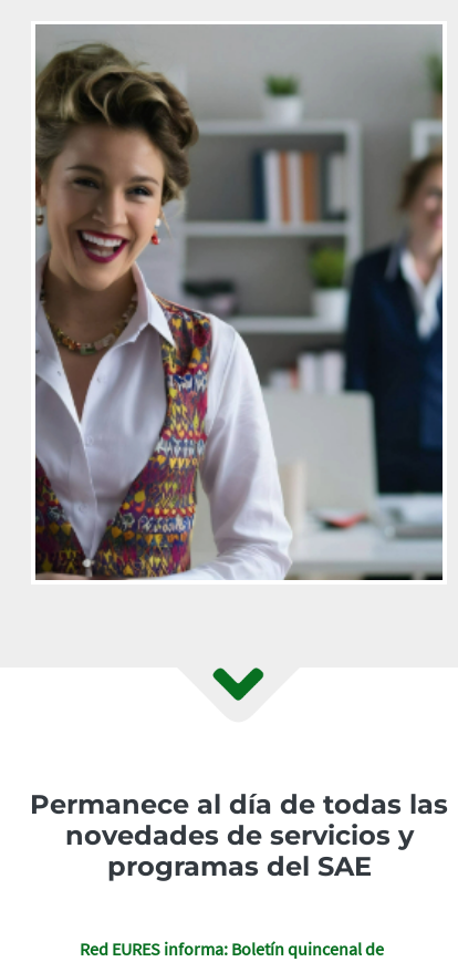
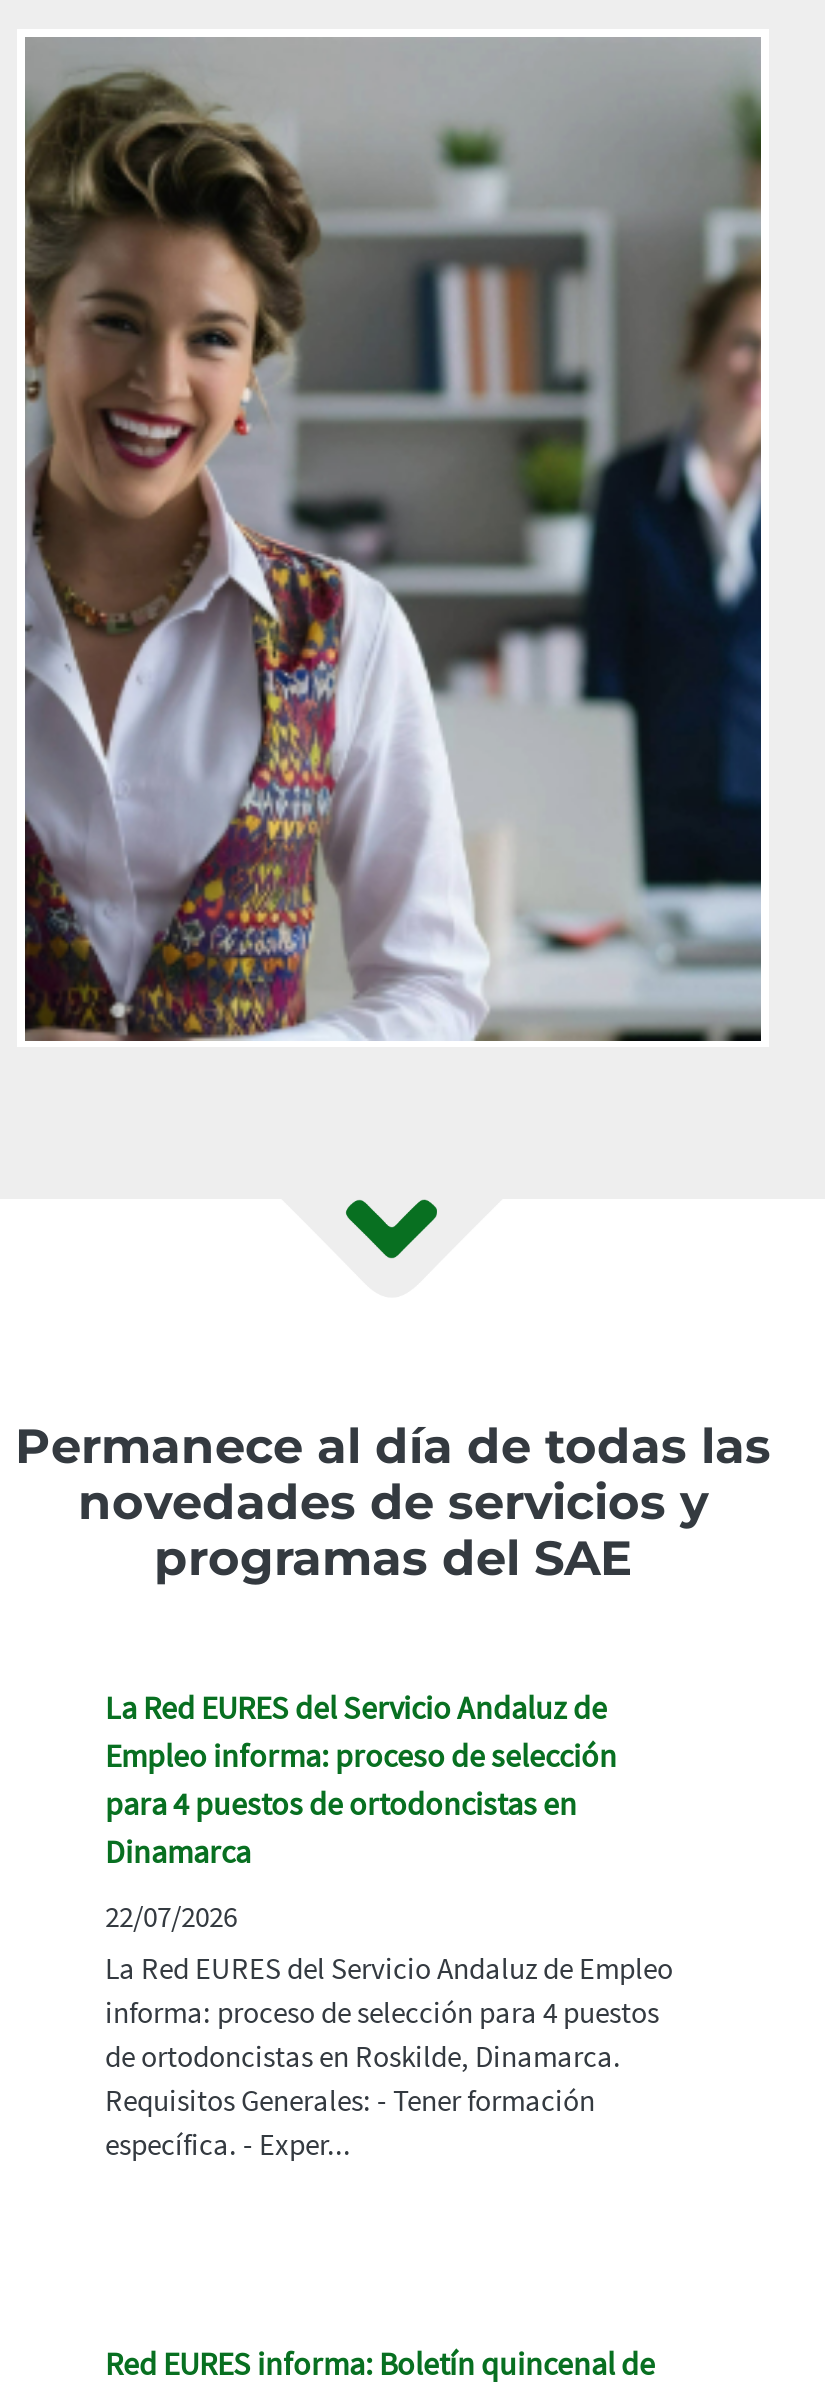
+ La Red EURES del Servicio Andaluz de
+ Empleo informa: proceso de selección
+ para 4 puestos de ortodoncistas en
+ Dinamarca
+ 22/07/2026
+ La Red EURES del Servicio Andaluz de Empleo
+ informa: proceso de selección para 4 puestos
+ de ortodoncistas en Roskilde, Dinamarca.
+ Requisitos Generales: - Tener formación
+ específica. - Exper...
